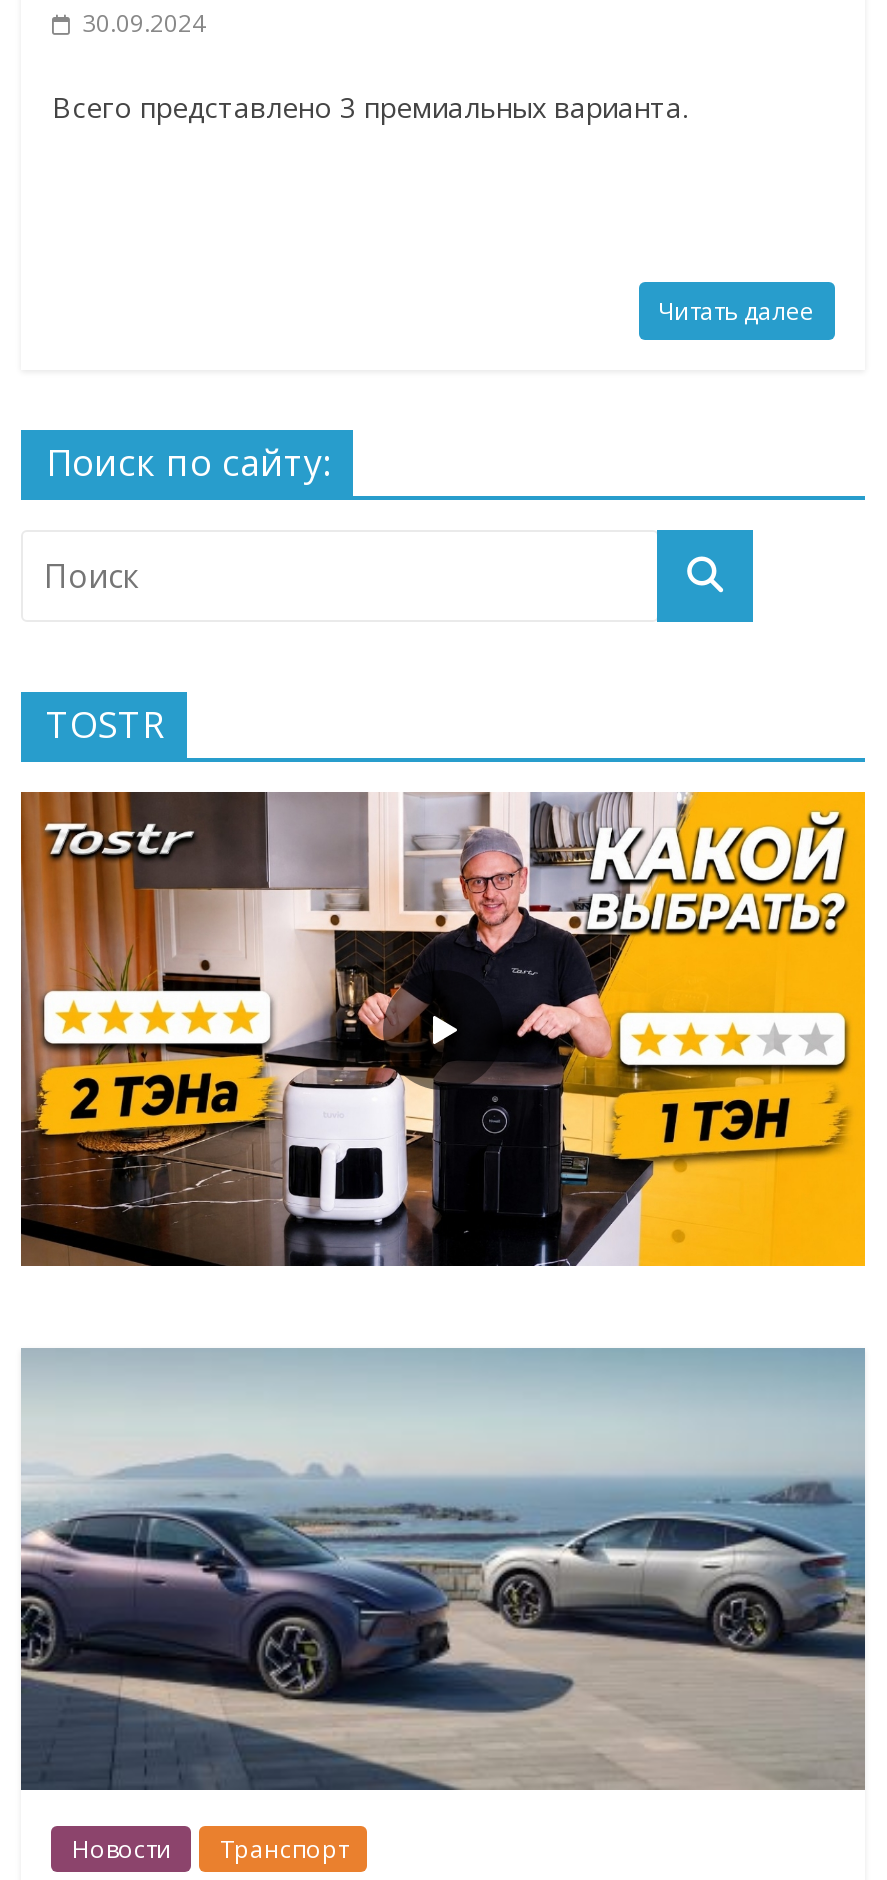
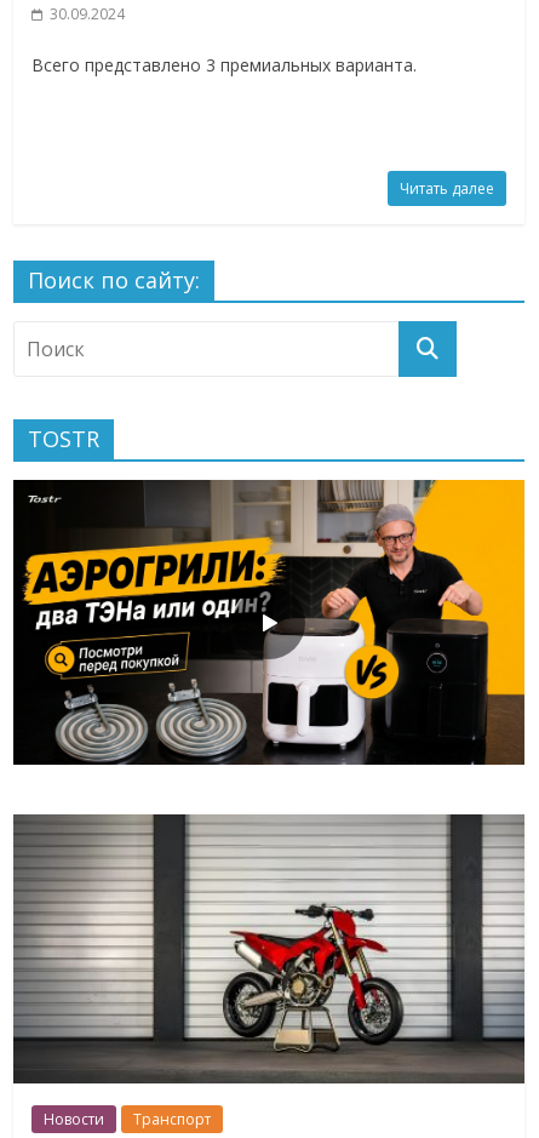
- [image]
+ [image]

- [image]
+ [image]
